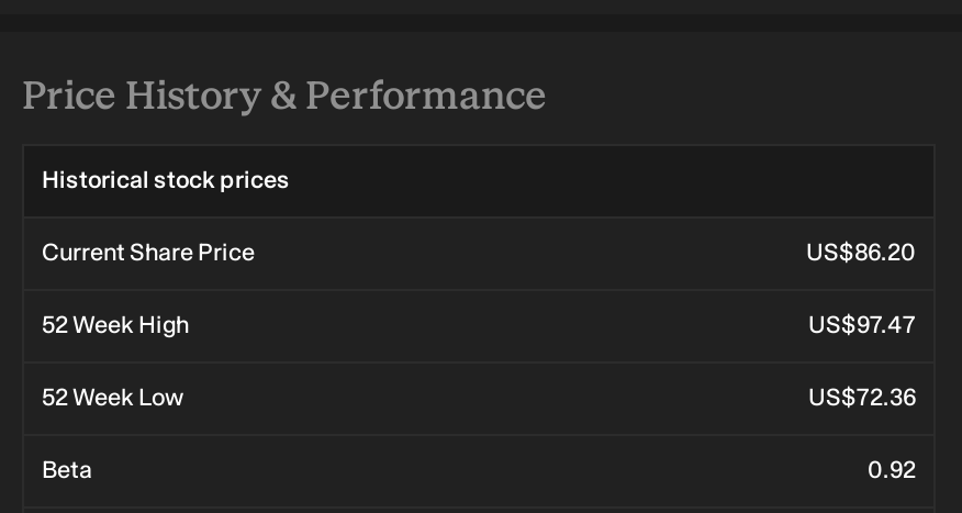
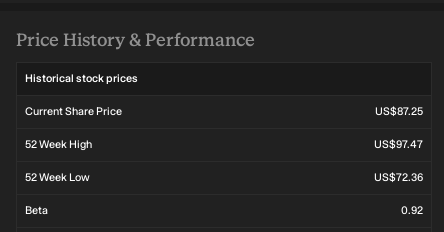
- US$86.20
+ US$87.25
